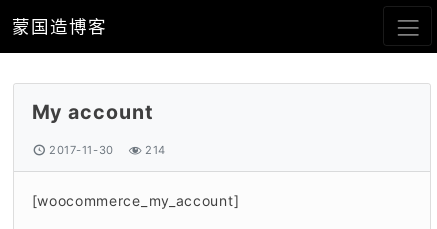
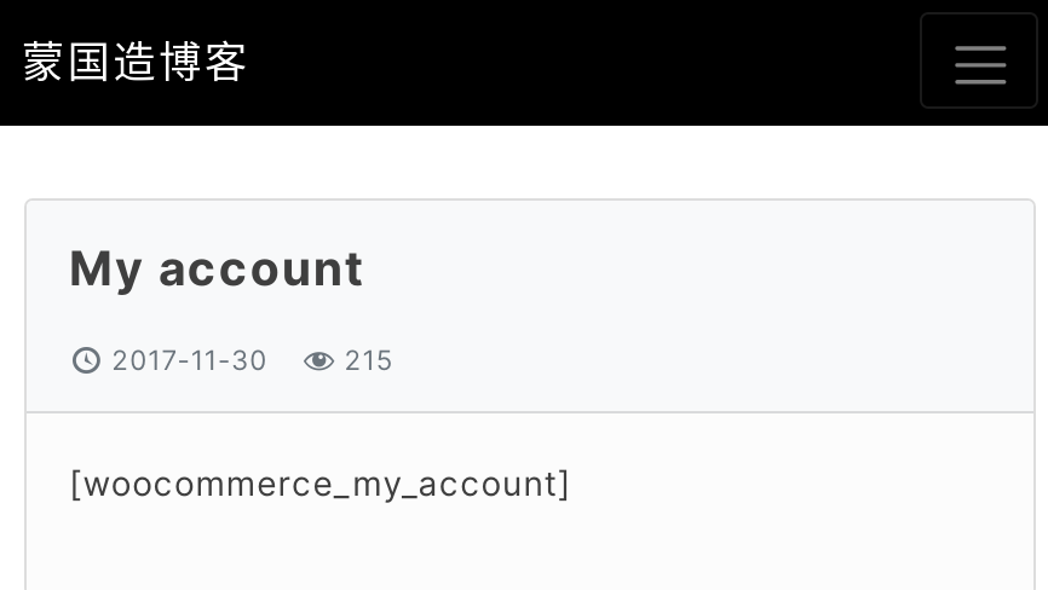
- 2017-11-30 214
+ 2017-11-30 215
